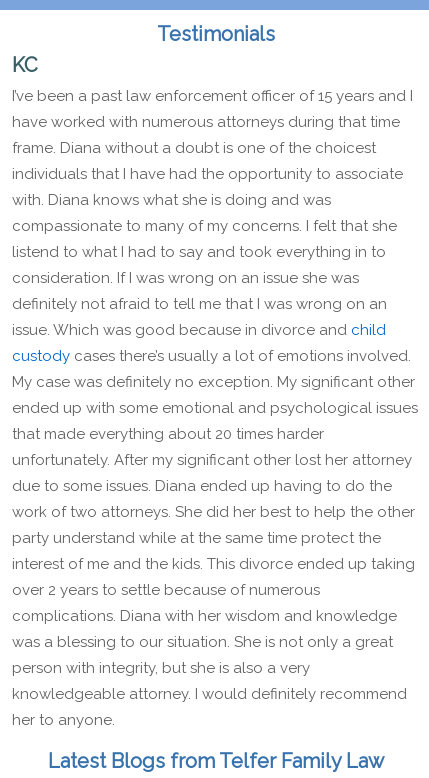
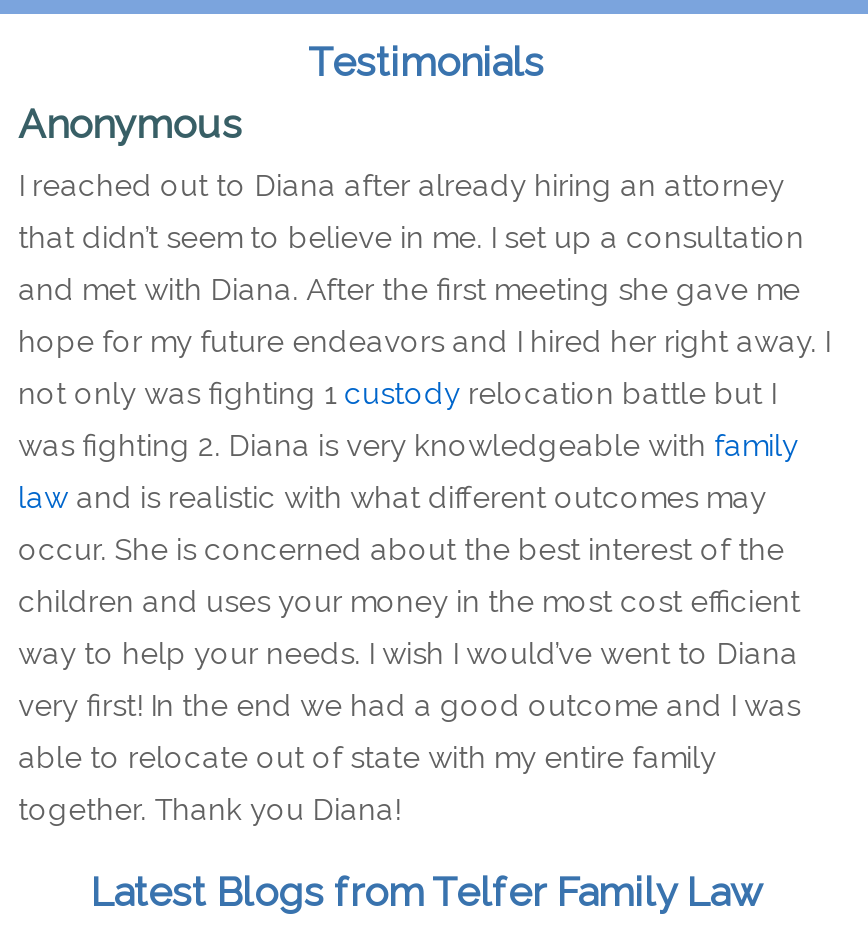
- KC
- I’ve been a past law enforcement officer of 15 years and I
- have worked with numerous attorneys during that time
- frame. Diana without a doubt is one of the choicest
- individuals that I have had the opportunity to associate
- with. Diana knows what she is doing and was
- compassionate to many of my concerns. I felt that she
- listend to what I had to say and took everything in to
- consideration. If I was wrong on an issue she was
- definitely not afraid to tell me that I was wrong on an
- issue. Which was good because in divorce and child
- custody cases there’s usually a lot of emotions involved.
- My case was definitely no exception. My significant other
- ended up with some emotional and psychological issues
- that made everything about 20 times harder
- unfortunately. After my significant other lost her attorney
- due to some issues. Diana ended up having to do the
- work of two attorneys. She did her best to help the other
- party understand while at the same time protect the
- interest of me and the kids. This divorce ended up taking
- over 2 years to settle because of numerous
- complications. Diana with her wisdom and knowledge
- was a blessing to our situation. She is not only a great
- person with integrity, but she is also a very
- knowledgeable attorney. I would definitely recommend
- her to anyone.
+ Anonymous
+ I reached out to Diana after already hiring an attorney
+ that didn’t seem to believe in me. I set up a consultation
+ and met with Diana. After the first meeting she gave me
+ hope for my future endeavors and I hired her right away. I
+ not only was fighting 1 custody relocation battle but I
+ was fighting 2. Diana is very knowledgeable with family
+ law and is realistic with what different outcomes may
+ occur. She is concerned about the best interest of the
+ children and uses your money in the most cost efficient
+ way to help your needs. I wish I would’ve went to Diana
+ very first! In the end we had a good outcome and I was
+ able to relocate out of state with my entire family
+ together. Thank you Diana!
